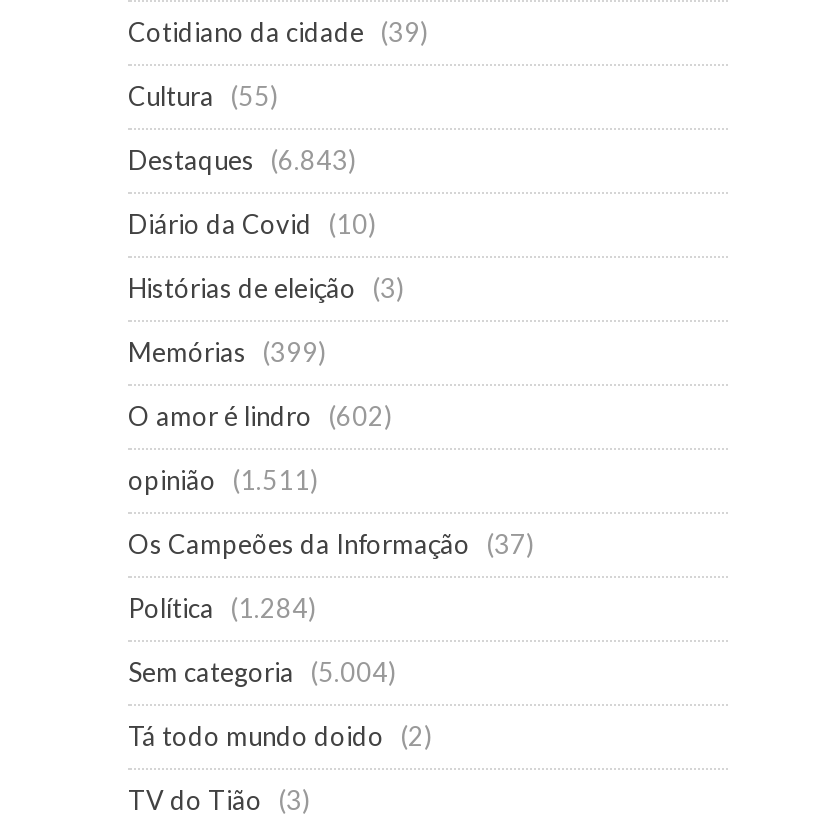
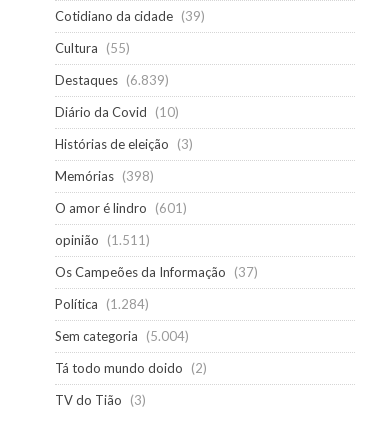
- Destaques (6.843)
+ Destaques (6.839)

- Memórias (399)
+ Memórias (398)

- O amor é lindro (602)
+ O amor é lindro (601)
